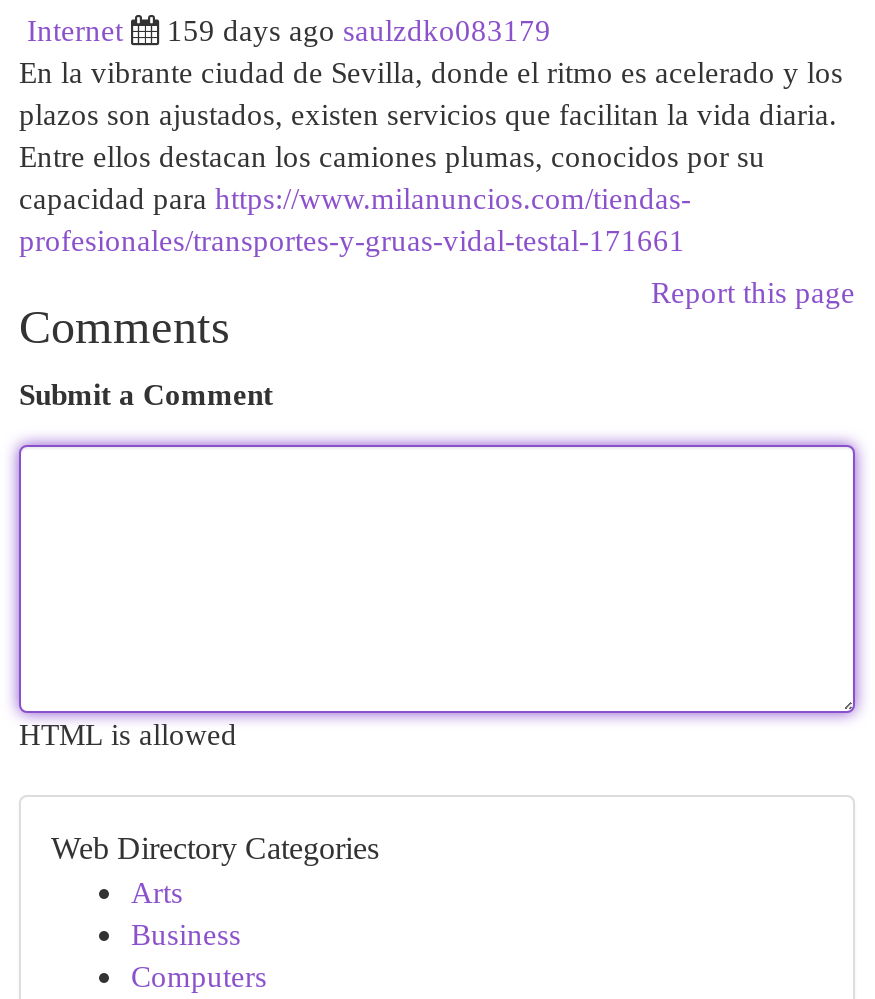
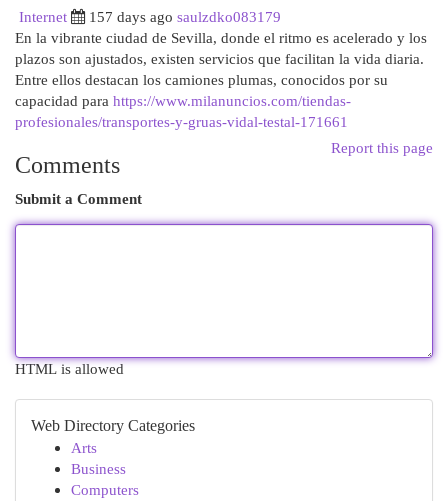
- 159 days ago saulzdko083179
+ 157 days ago saulzdko083179
